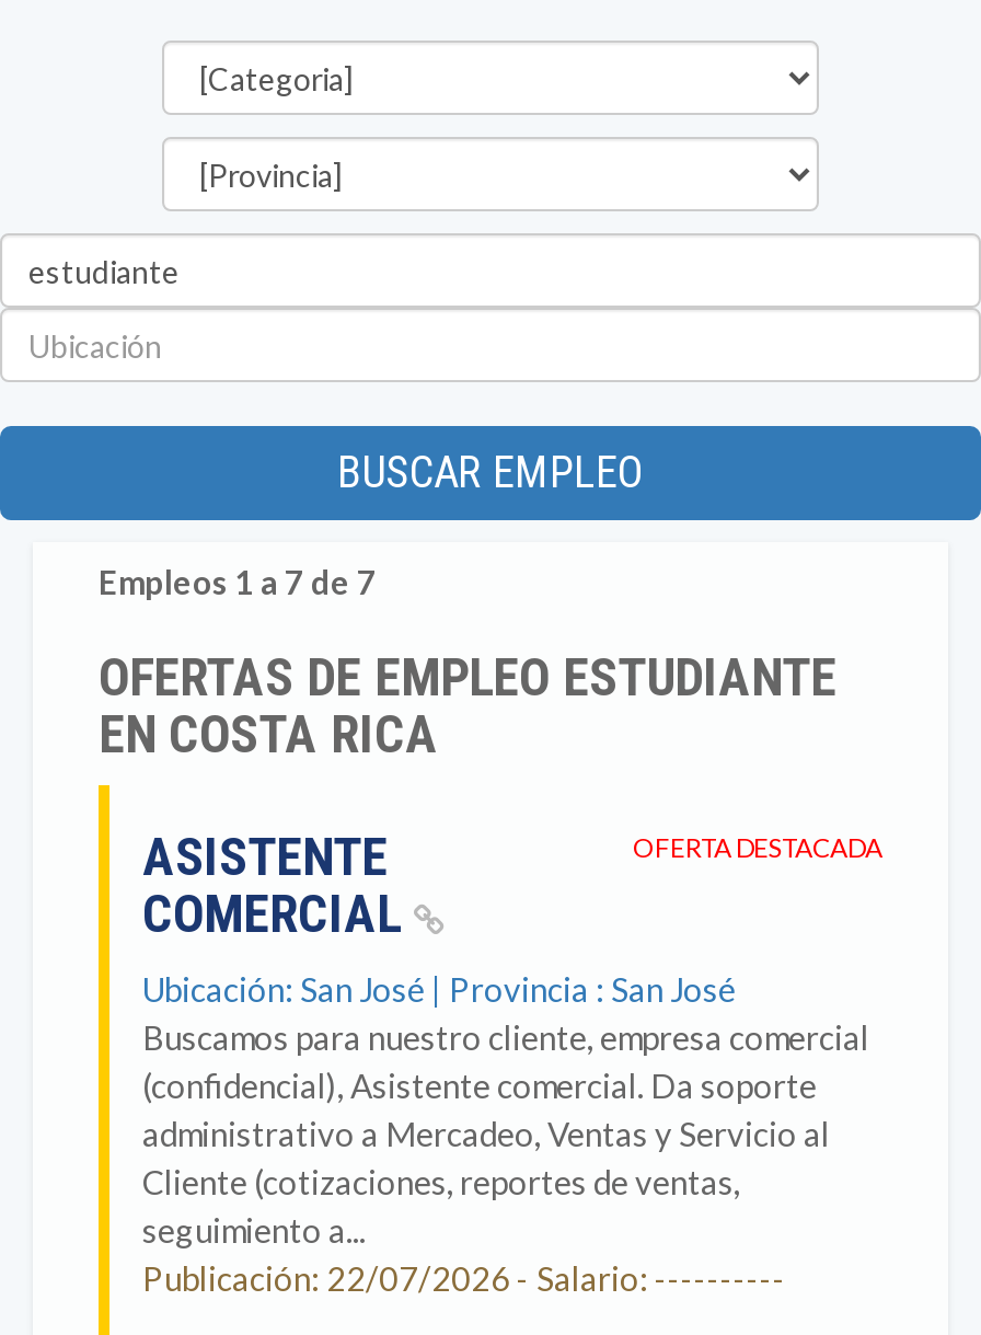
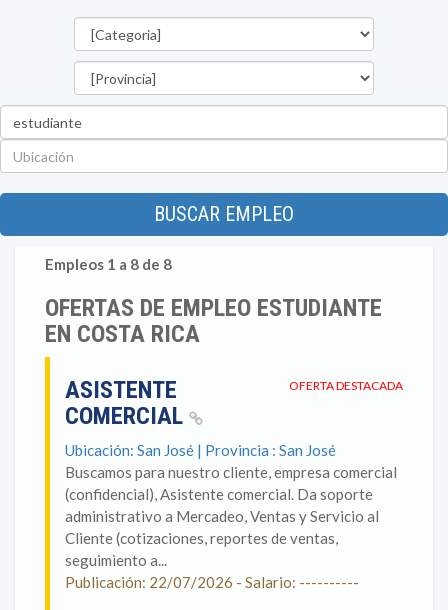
- Empleos 1 a 7 de 7
+ Empleos 1 a 8 de 8
